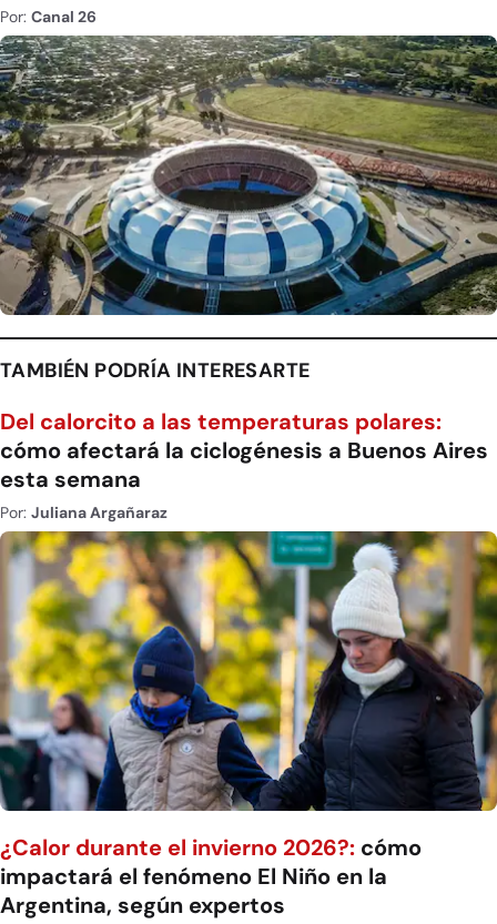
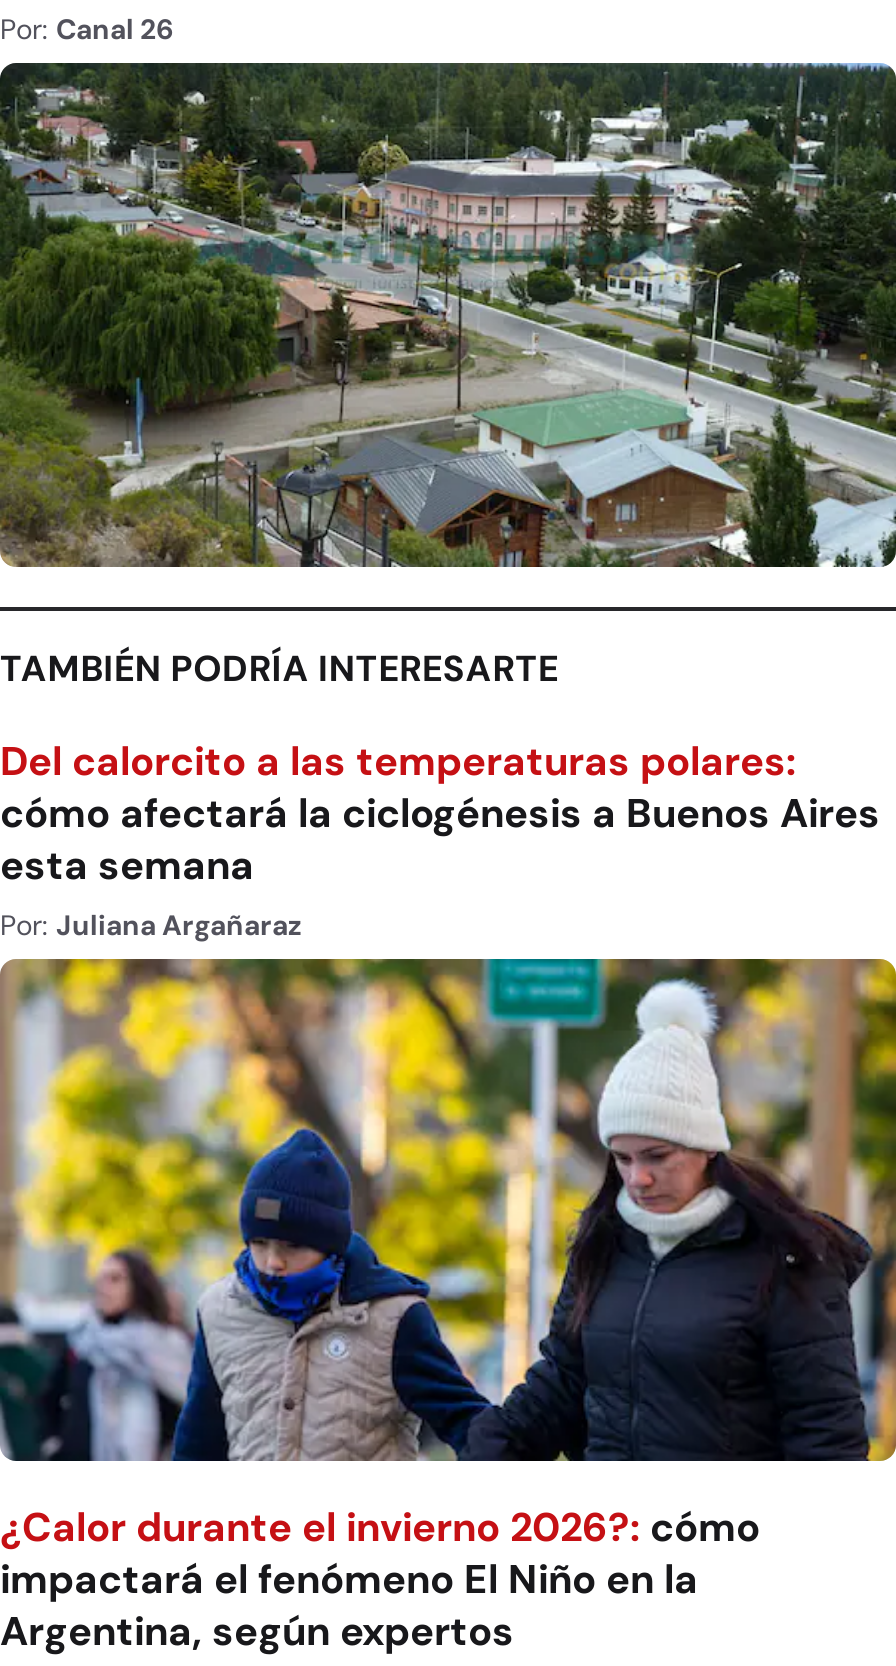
- [image]
+ [image]
